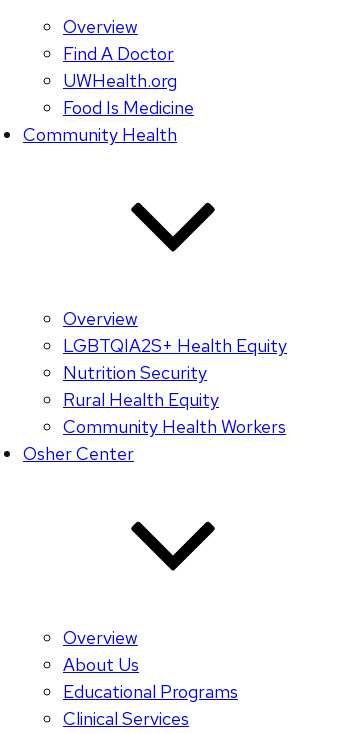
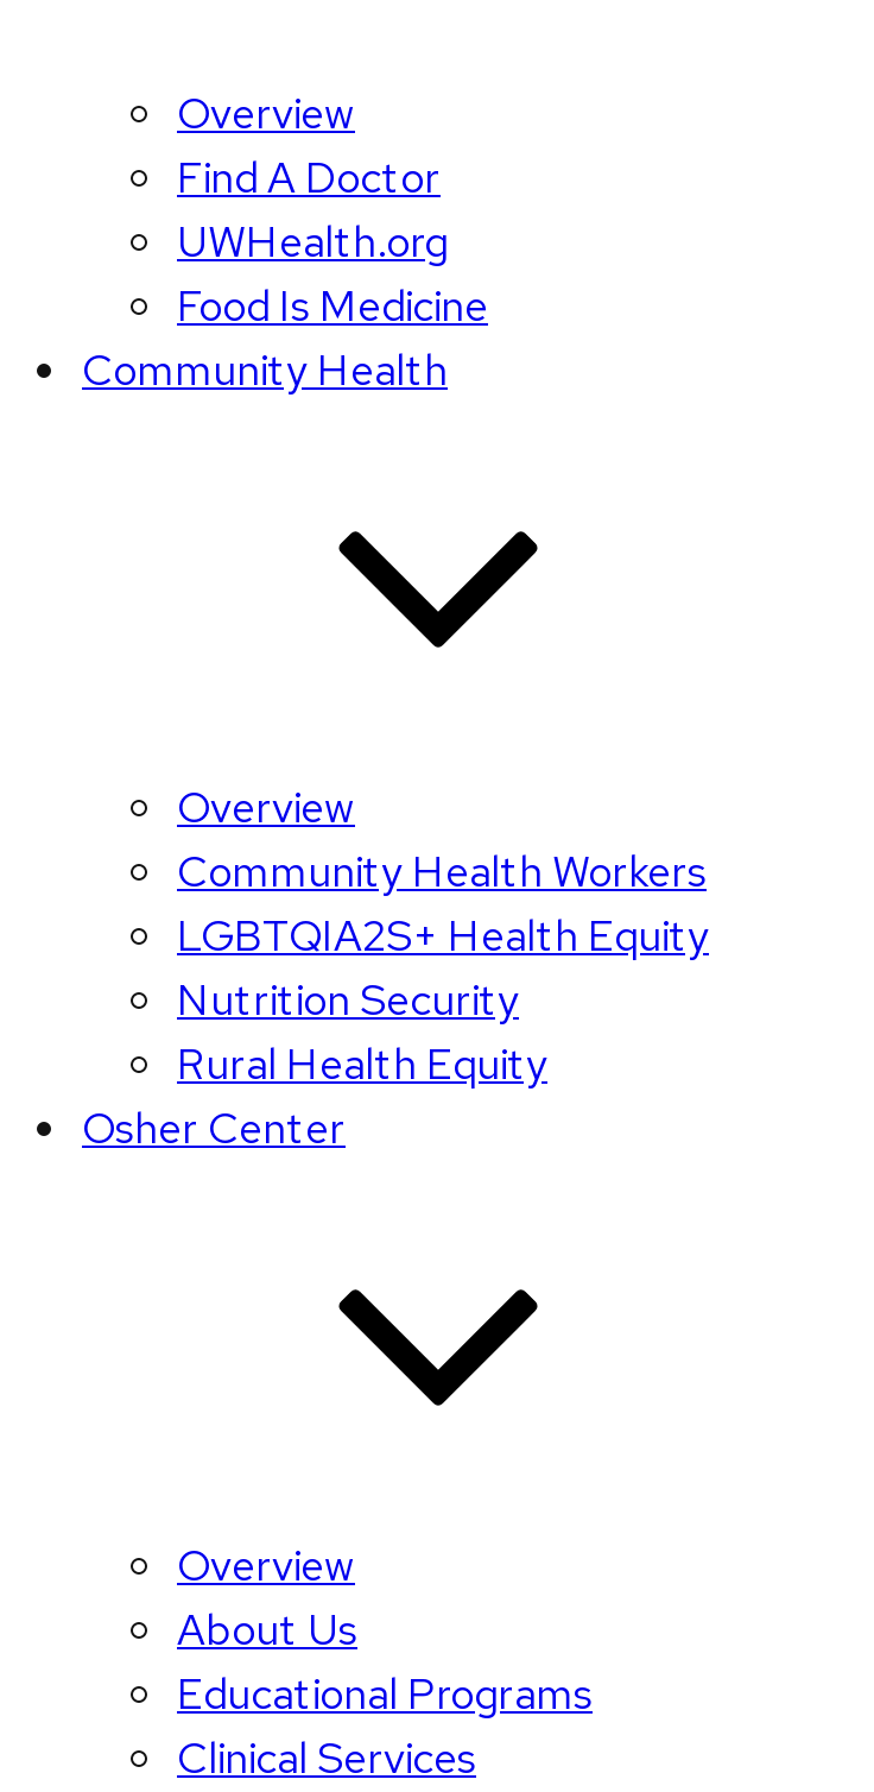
moved down: LGBTQIA2S+ Health Equity | Nutrition Security | Rural Health Equity

moved up: Community Health Workers
